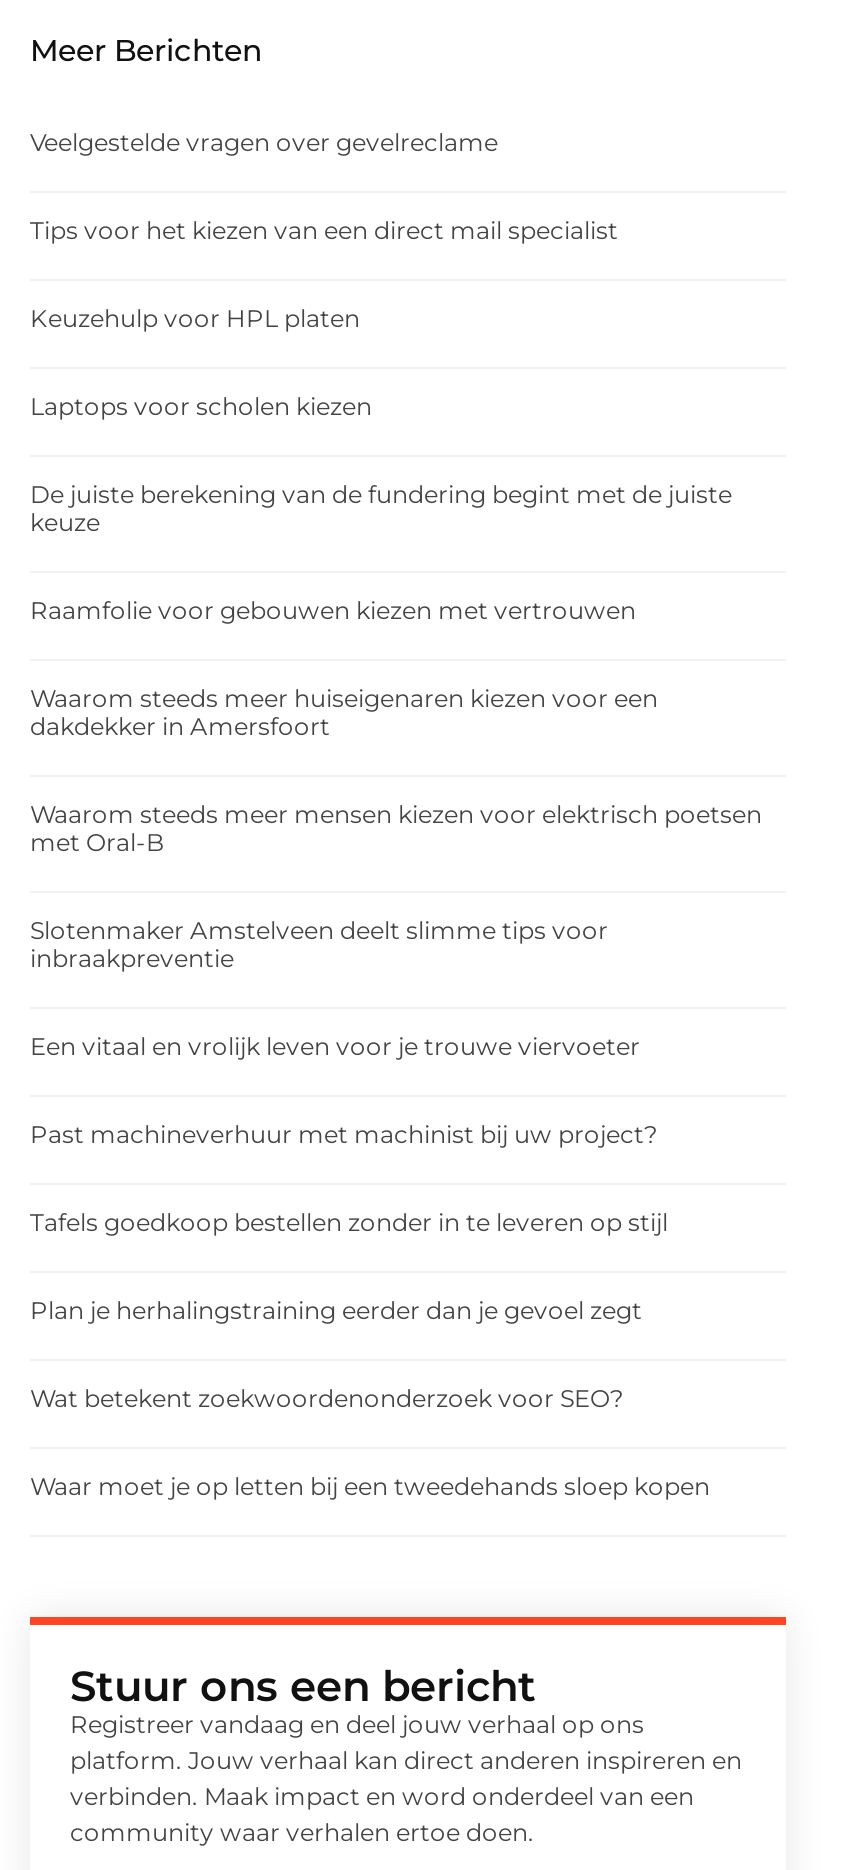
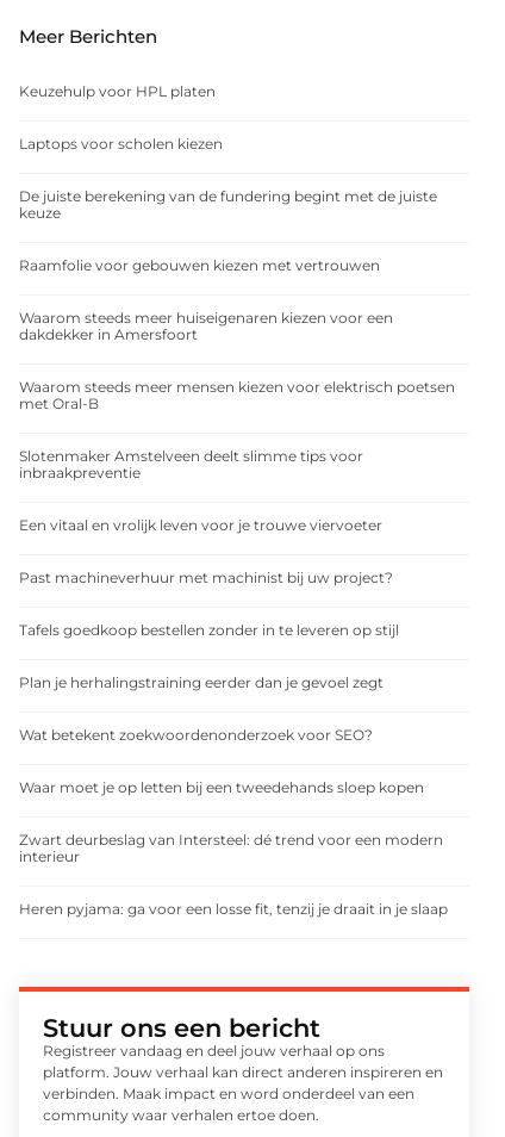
- Veelgestelde vragen over gevelreclame
- Tips voor het kiezen van een direct mail specialist

moved up: Keuzehulp voor HPL platen | Laptops voor scholen kiezen | De juiste berekening van de fundering begint met de juiste | ... | Wat betekent zoekwoordenonderzoek voor SEO? | Waar moet je op letten bij een tweedehands sloep kopen

+ Zwart deurbeslag van Intersteel: dé trend voor een modern
+ interieur
+ Heren pyjama: ga voor een losse fit, tenzij je draait in je slaap
